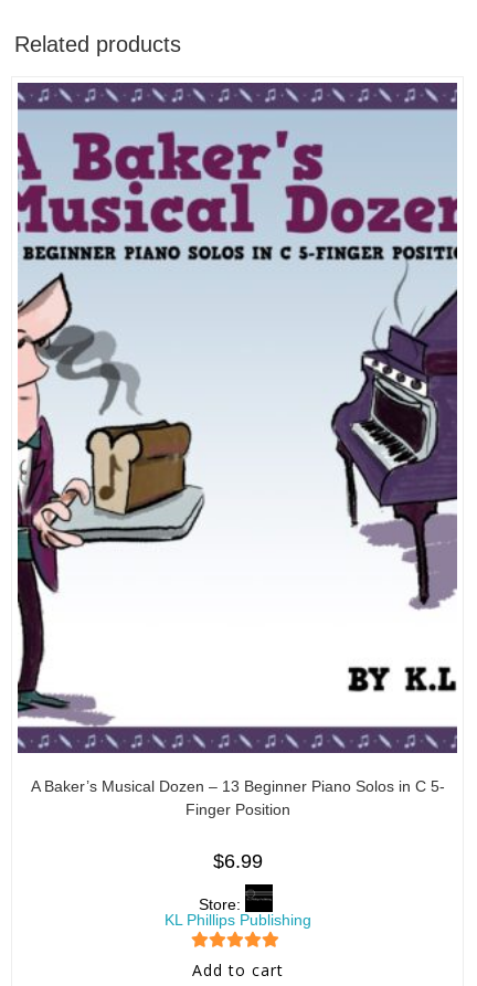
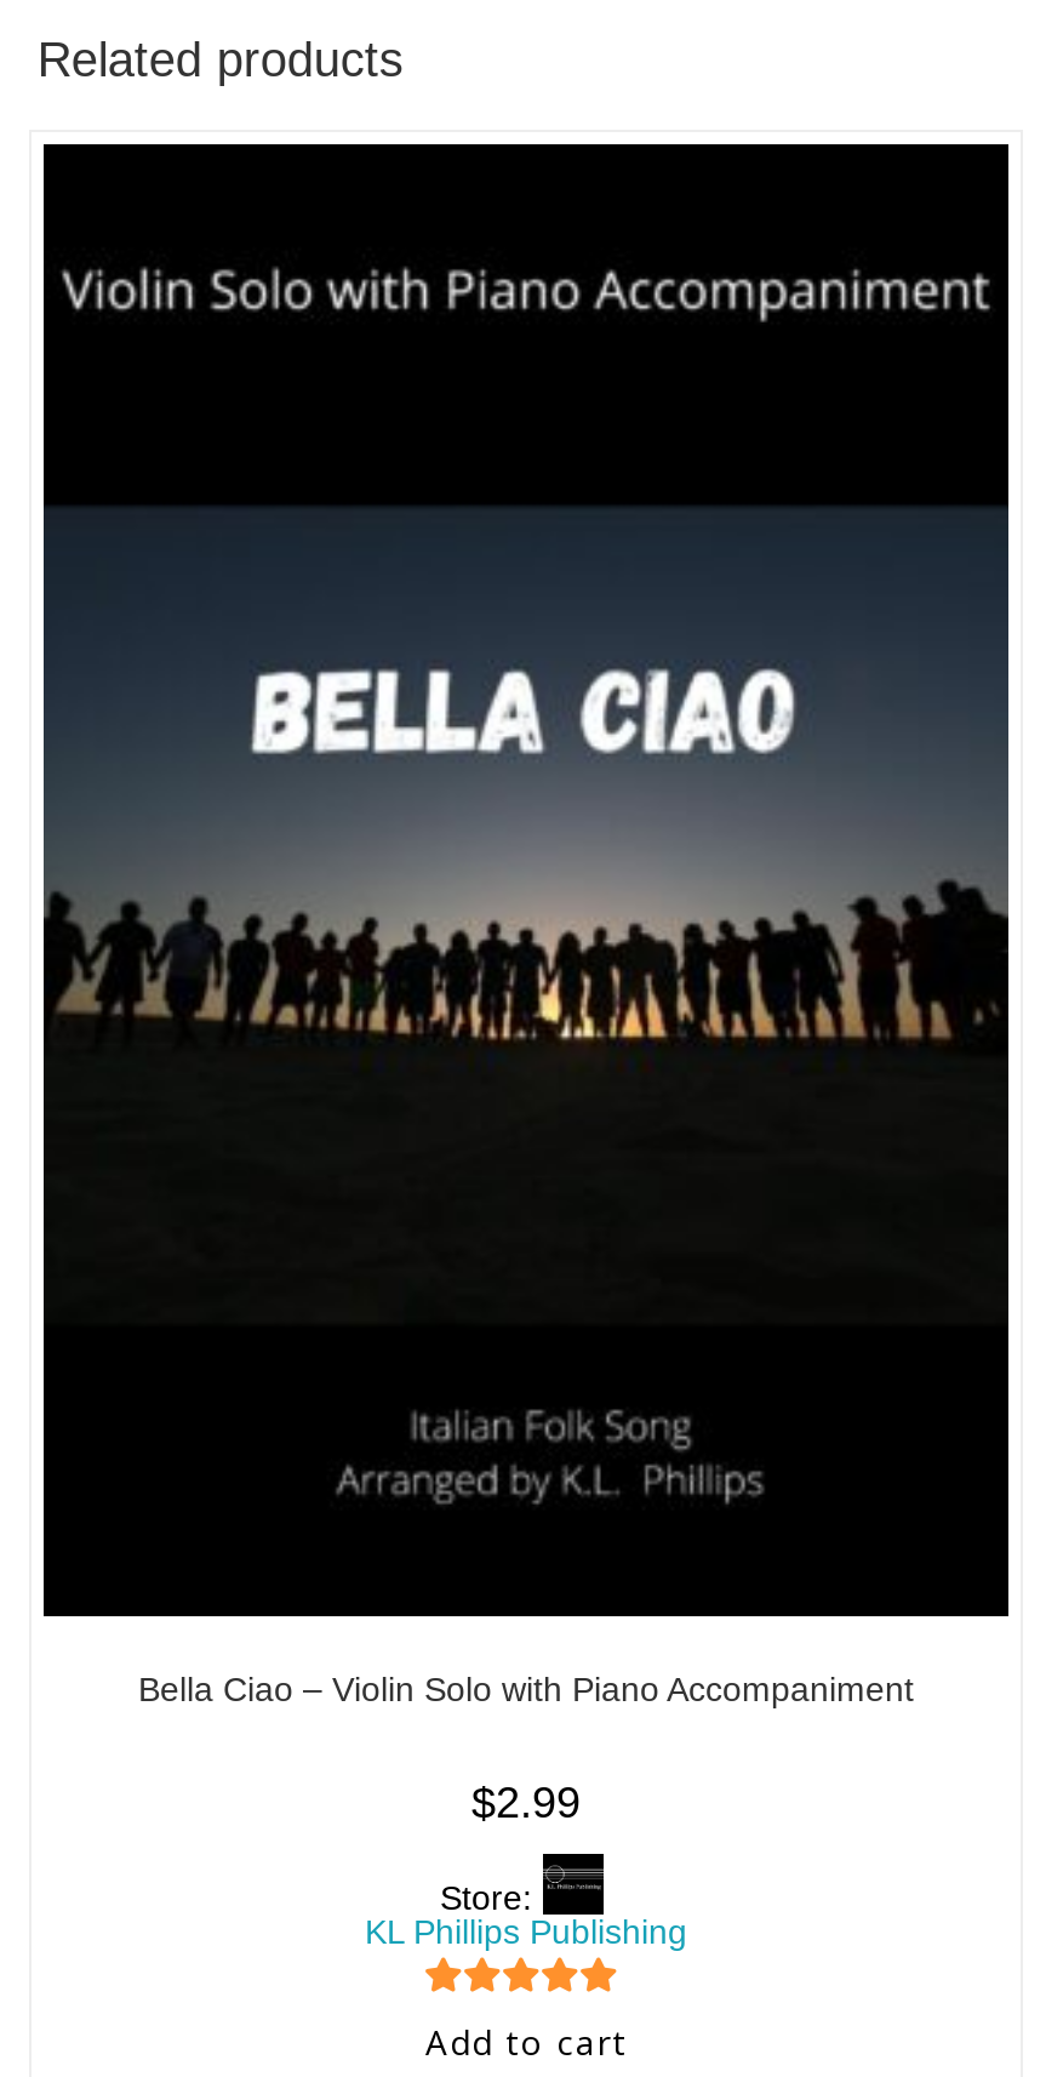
- [image]
- A Baker’s Musical Dozen – 13 Beginner Piano Solos in C 5-
- Finger Position
+ [image]
+ Bella Ciao – Violin Solo with Piano Accompaniment

- $6.99
+ $2.99
